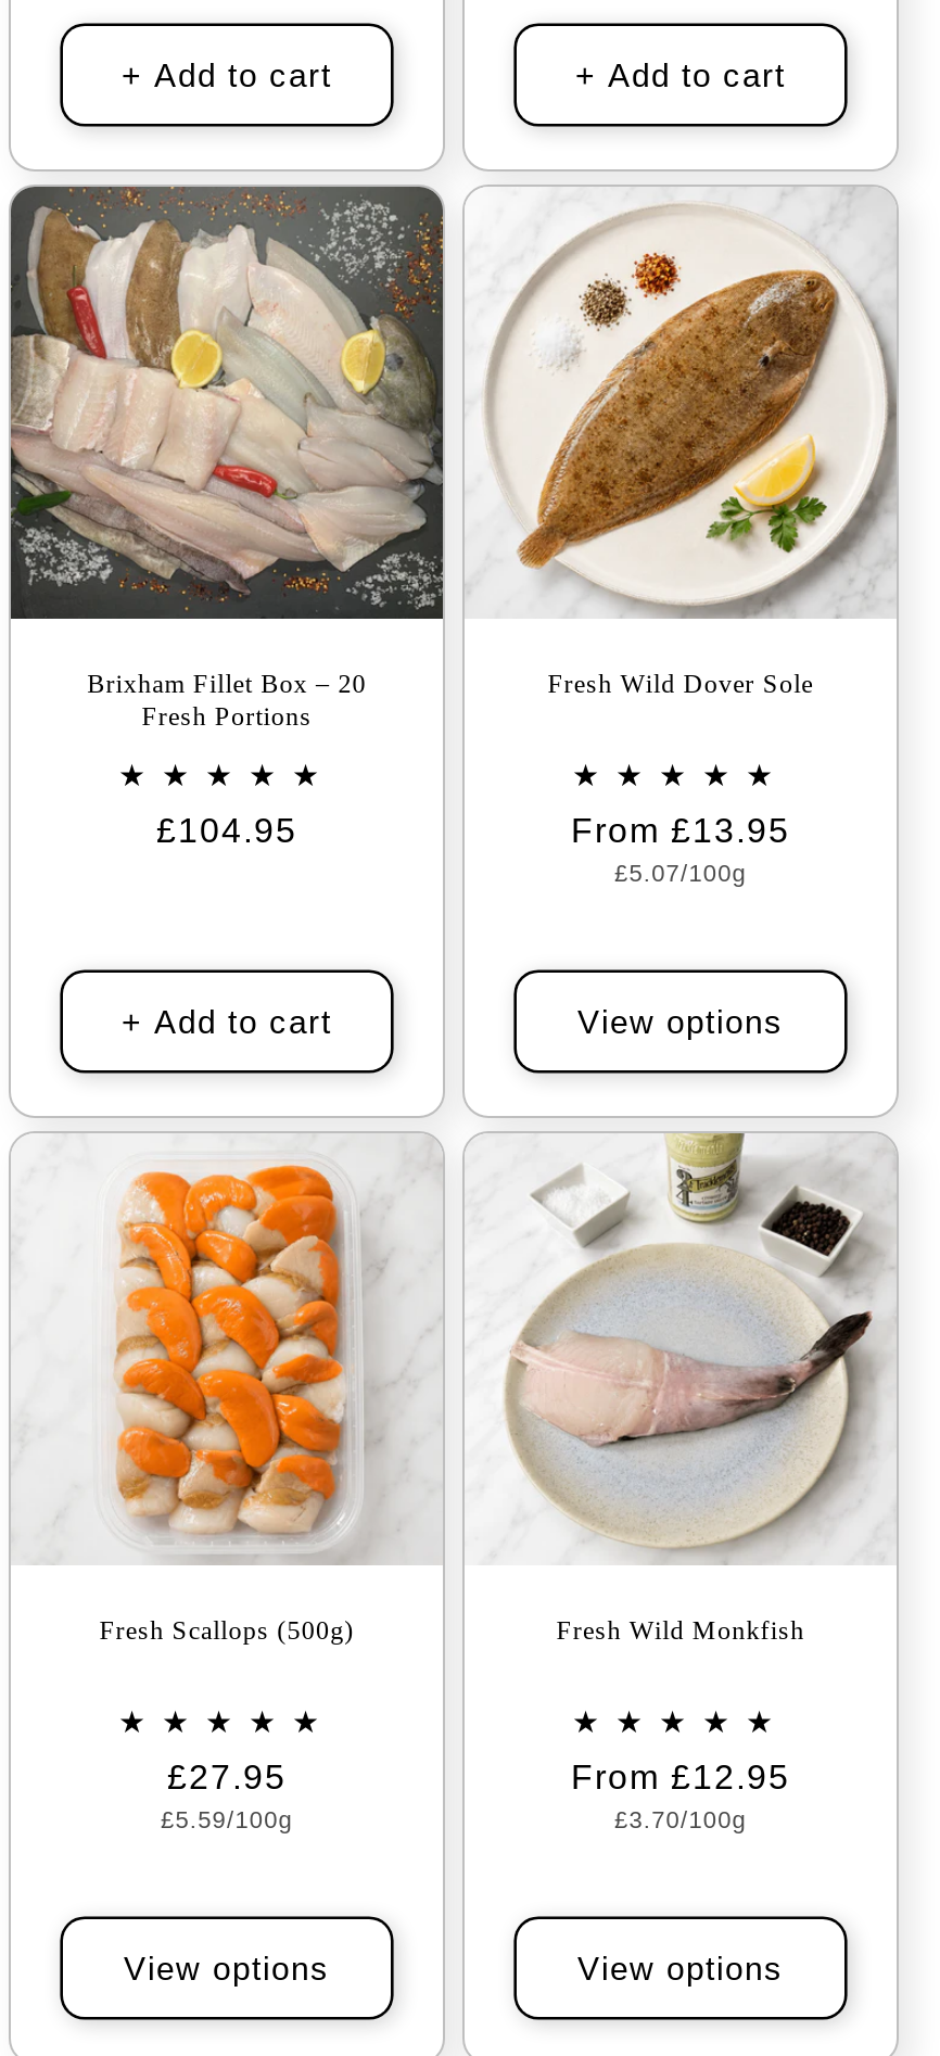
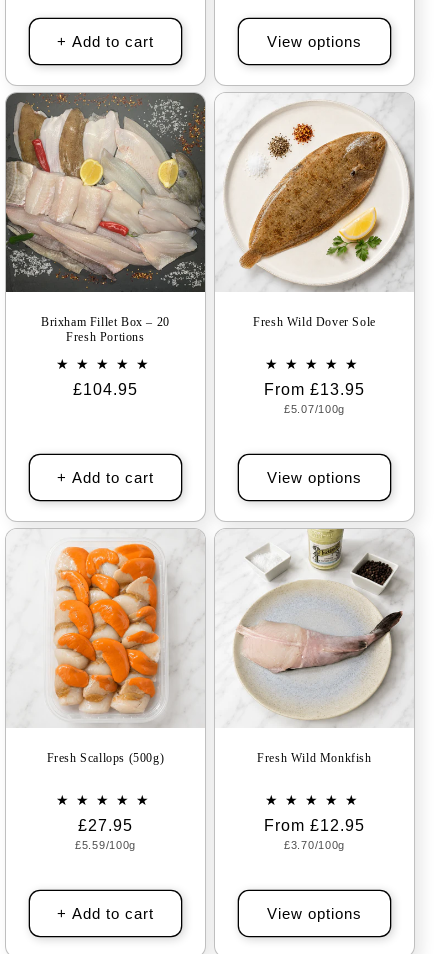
- + Add to cart
+ View options

- View options
+ + Add to cart
